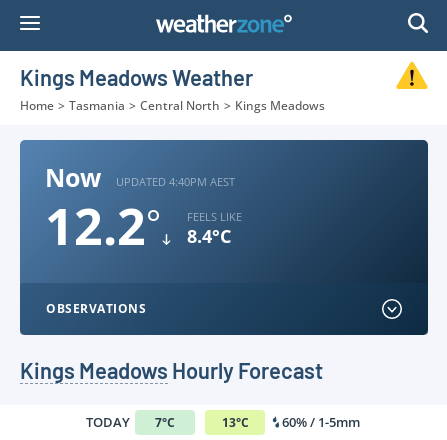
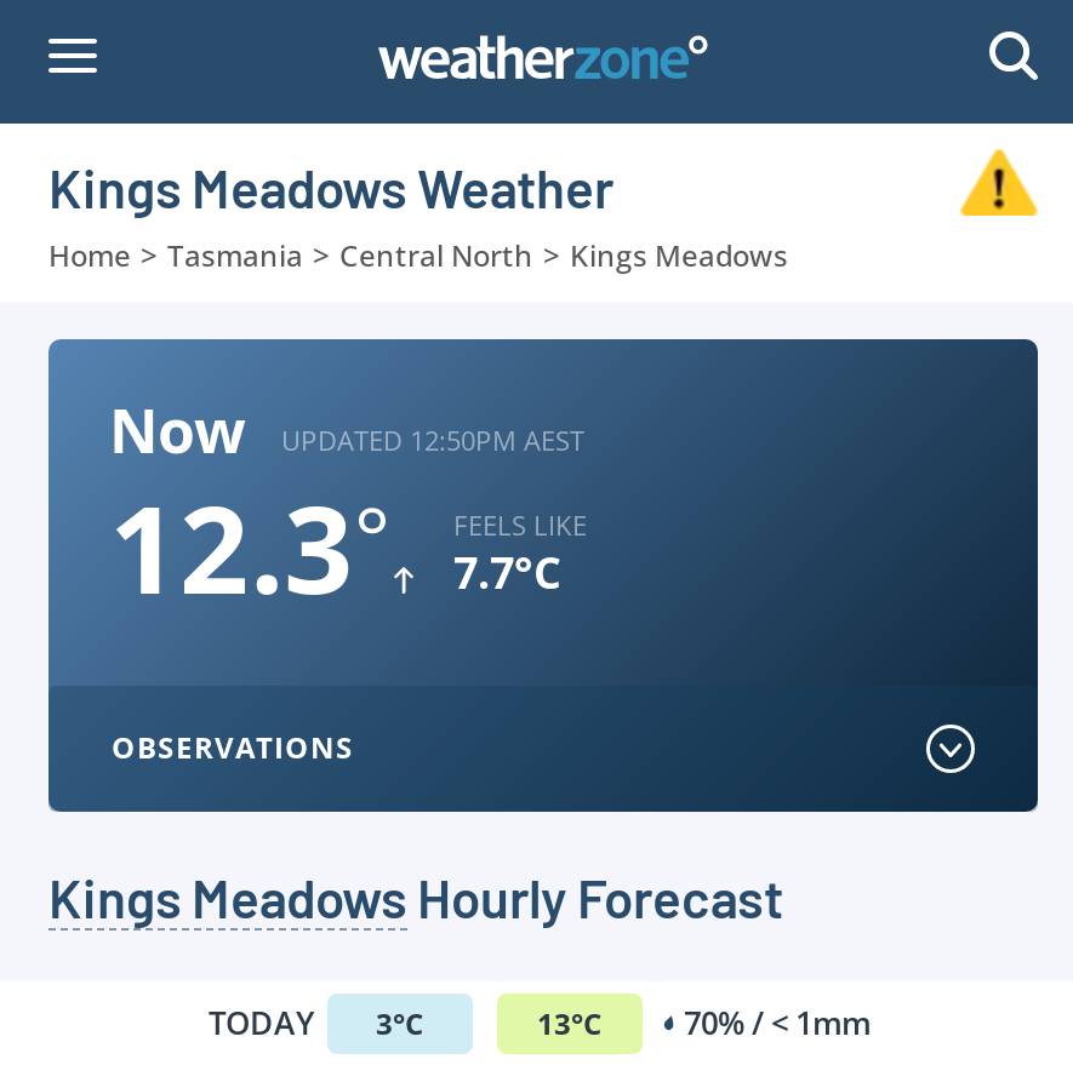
- UPDATED 4:40PM AEST
+ UPDATED 12:50PM AEST

- 12.2°
+ 12.3°

- 8.4°C
+ 7.7°C

- TODAY 7°C
+ TODAY 3°C

- 13°C 60% / 1-5mm
+ 13°C 70% / < 1mm
